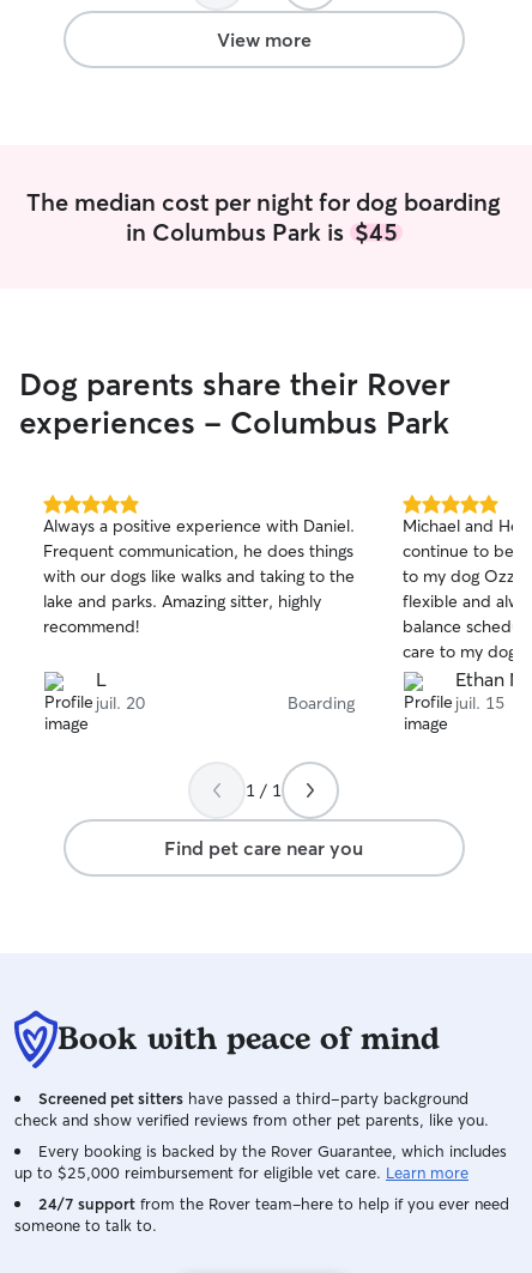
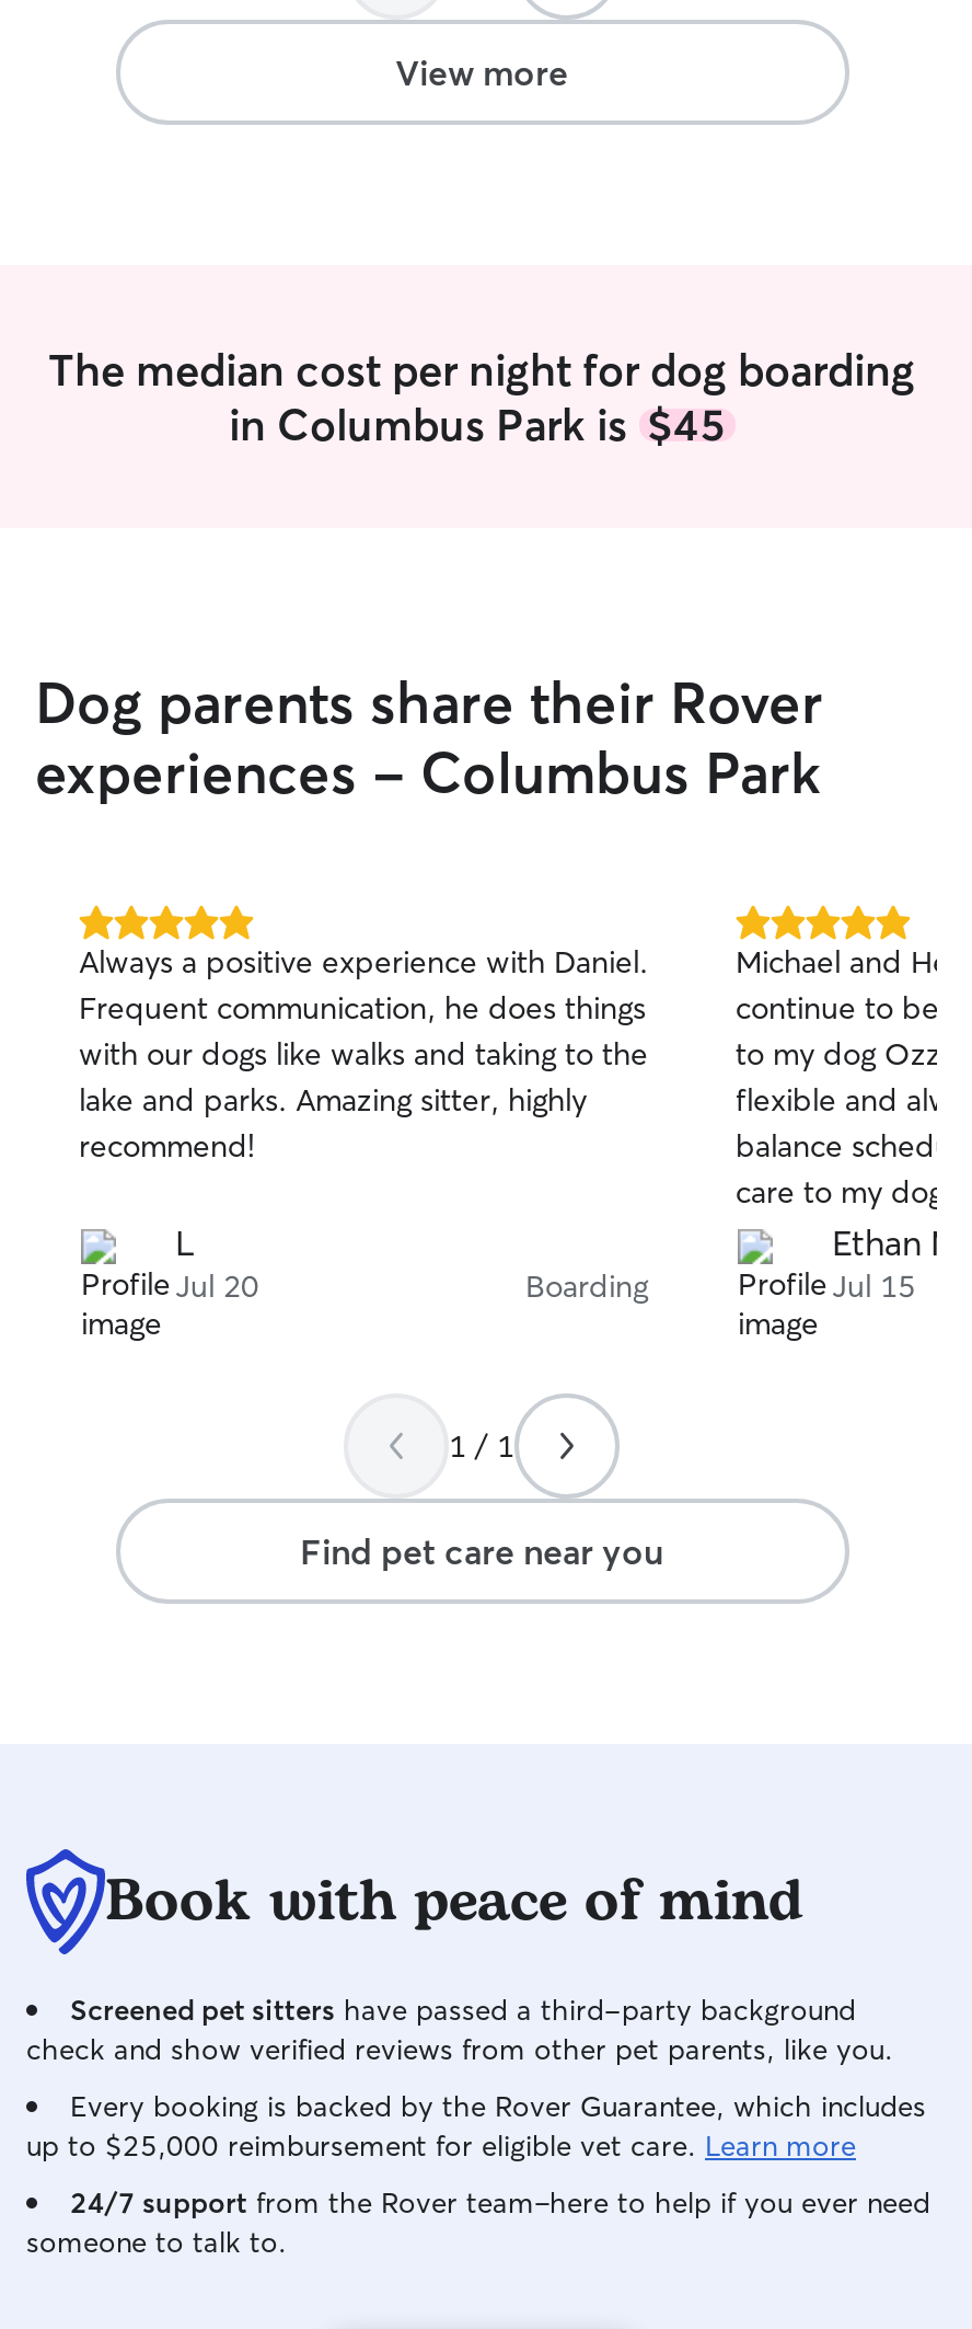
- juil. 20
+ Jul 20

- juil. 15
+ Jul 15
